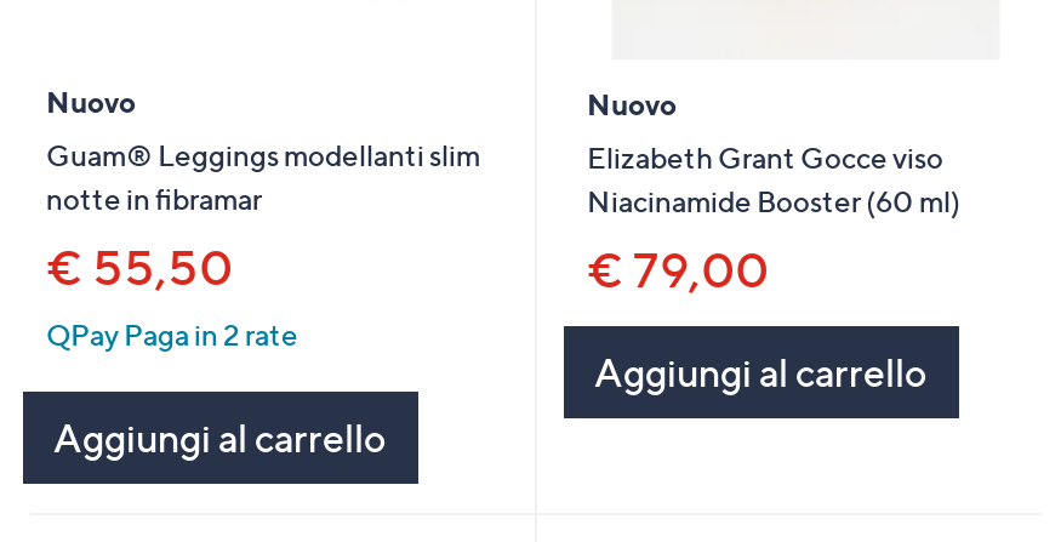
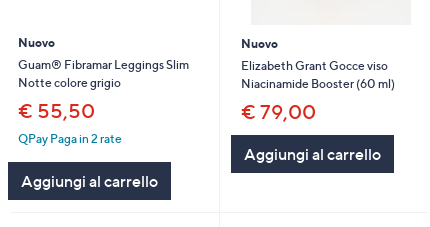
- Guam® Leggings modellanti slim
- notte in fibramar
+ Guam® Fibramar Leggings Slim
+ Notte colore grigio
